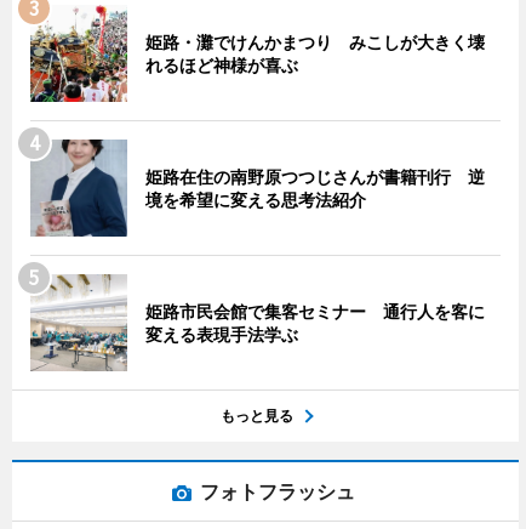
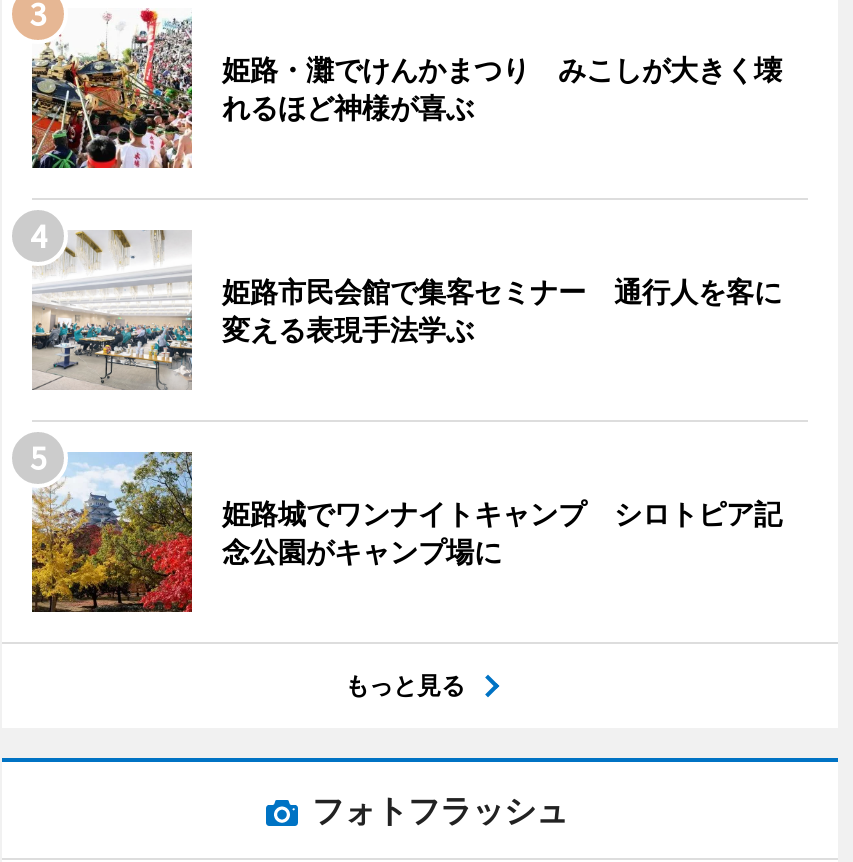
- [image]
- 姫路在住の南野原つつじさんが書籍刊行 逆
- 境を希望に変える思考法紹介

moved up: [image] | 姫路市民会館で集客セミナー 通行人を客に | 変える表現手法学ぶ

+ [image]
+ 姫路城でワンナイトキャンプ シロトピア記
+ 念公園がキャンプ場に
